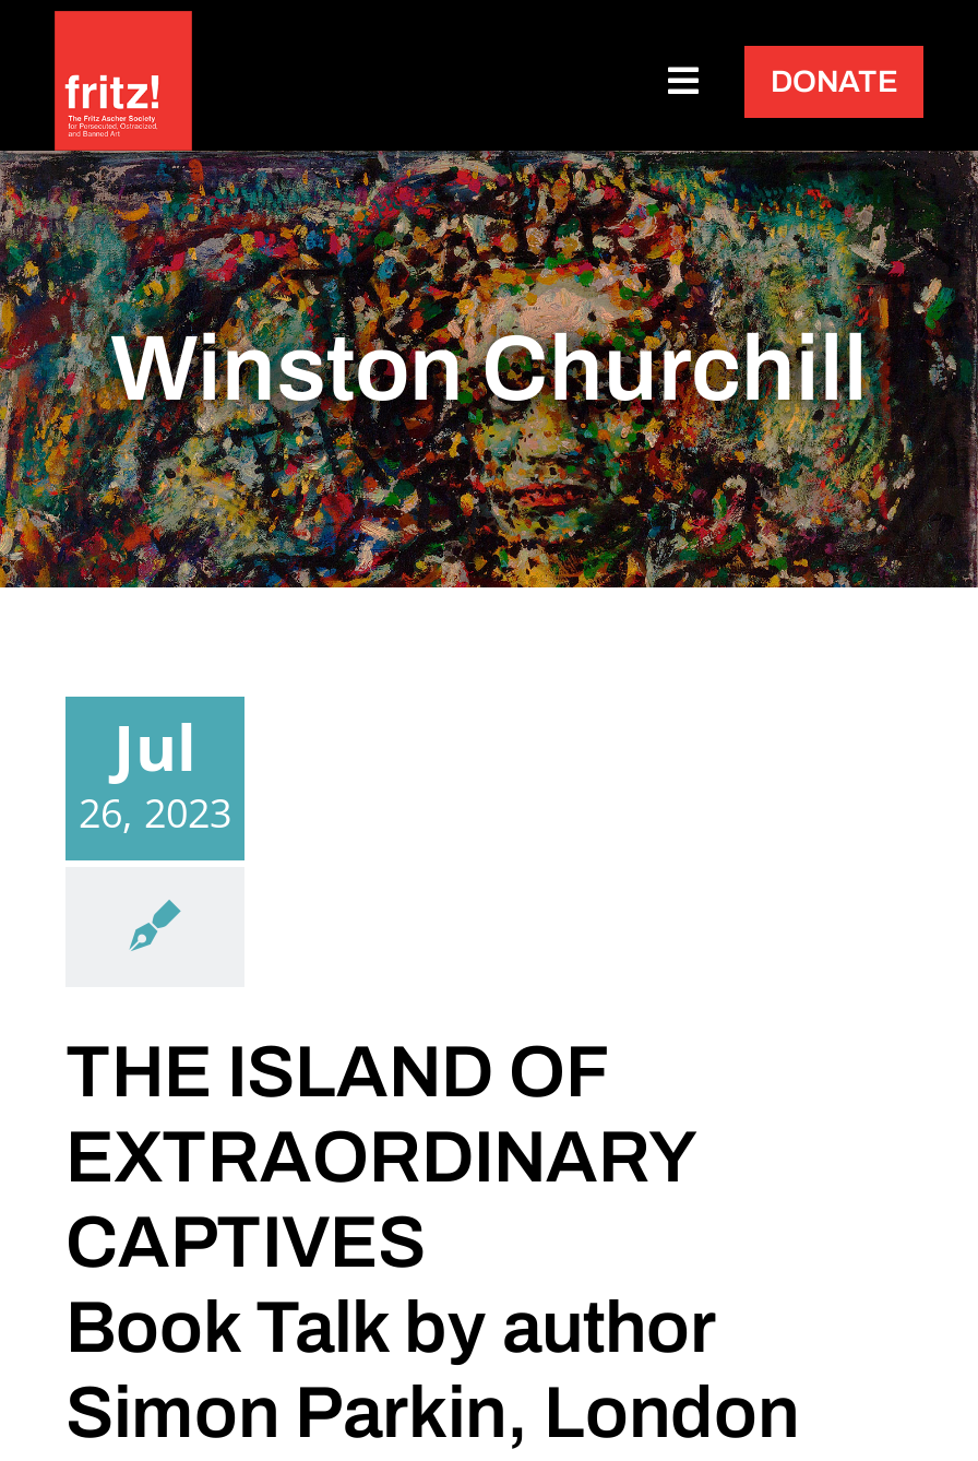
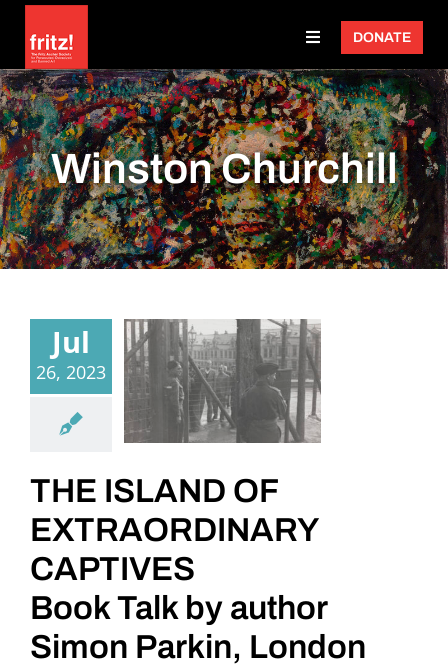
+ [image]
